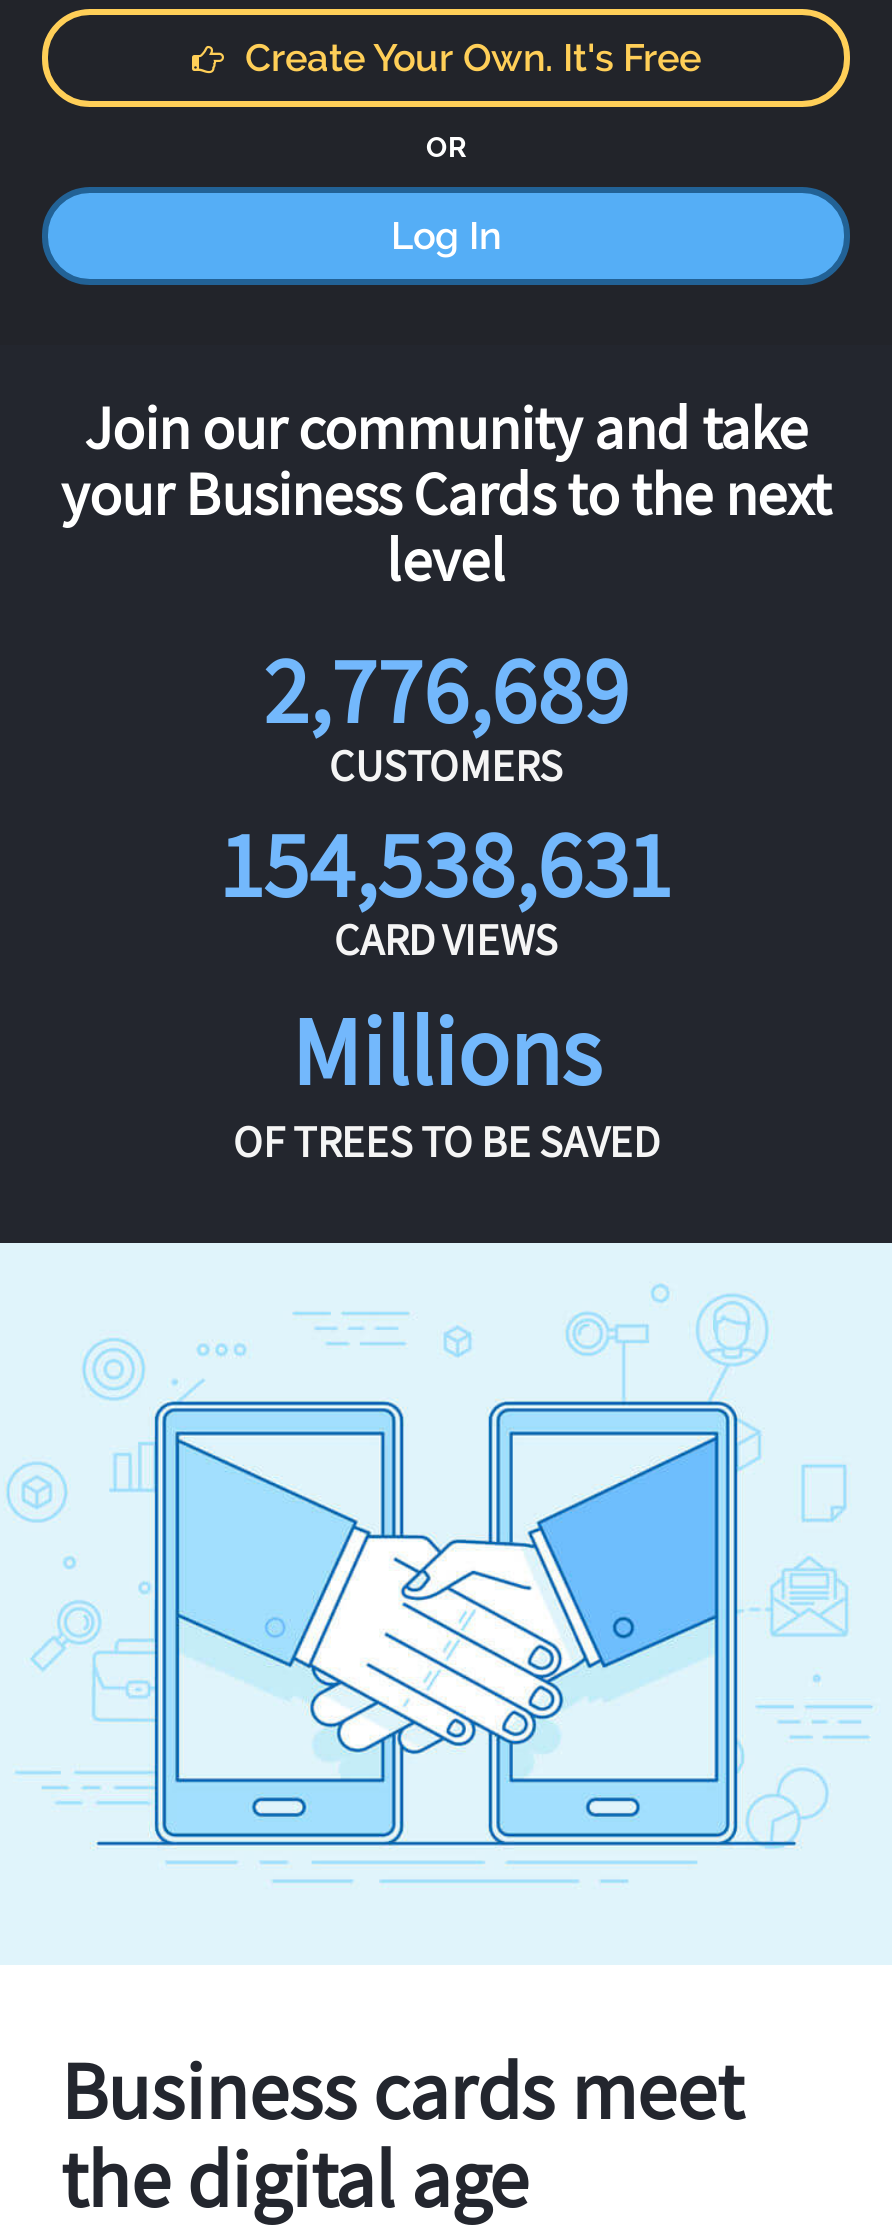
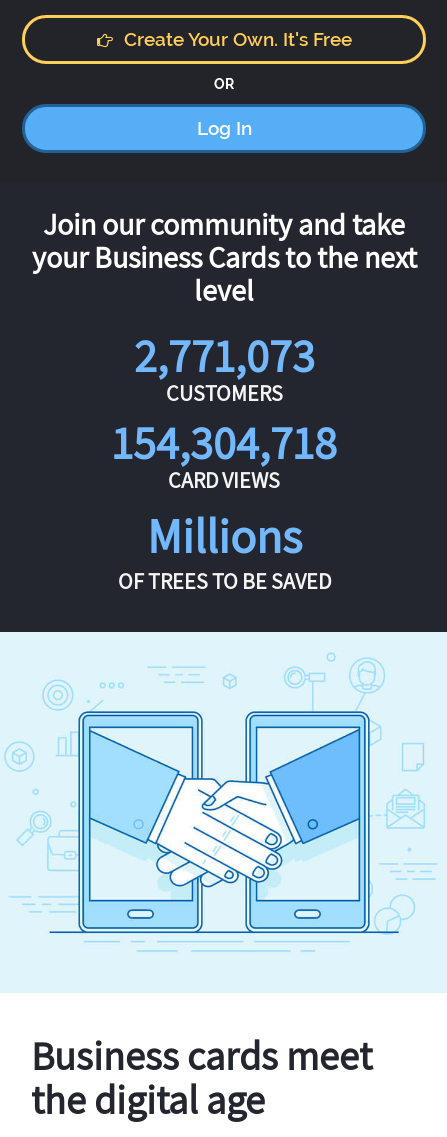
- 2,776,689
+ 2,771,073

- 154,538,631
+ 154,304,718
